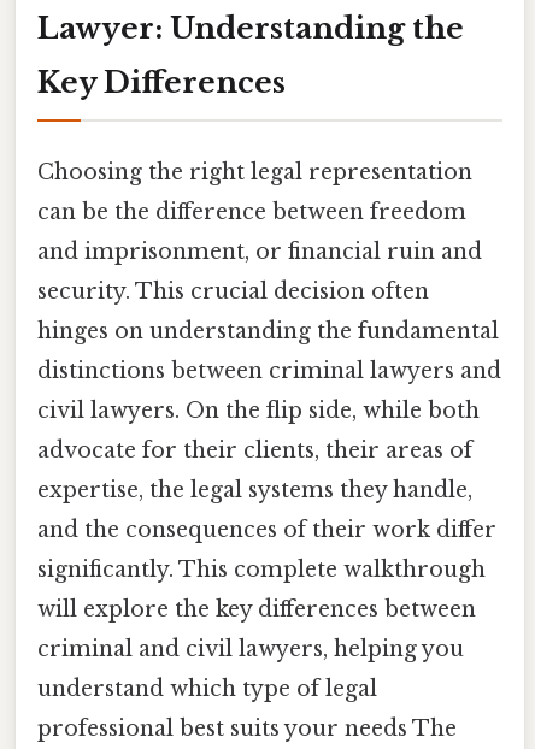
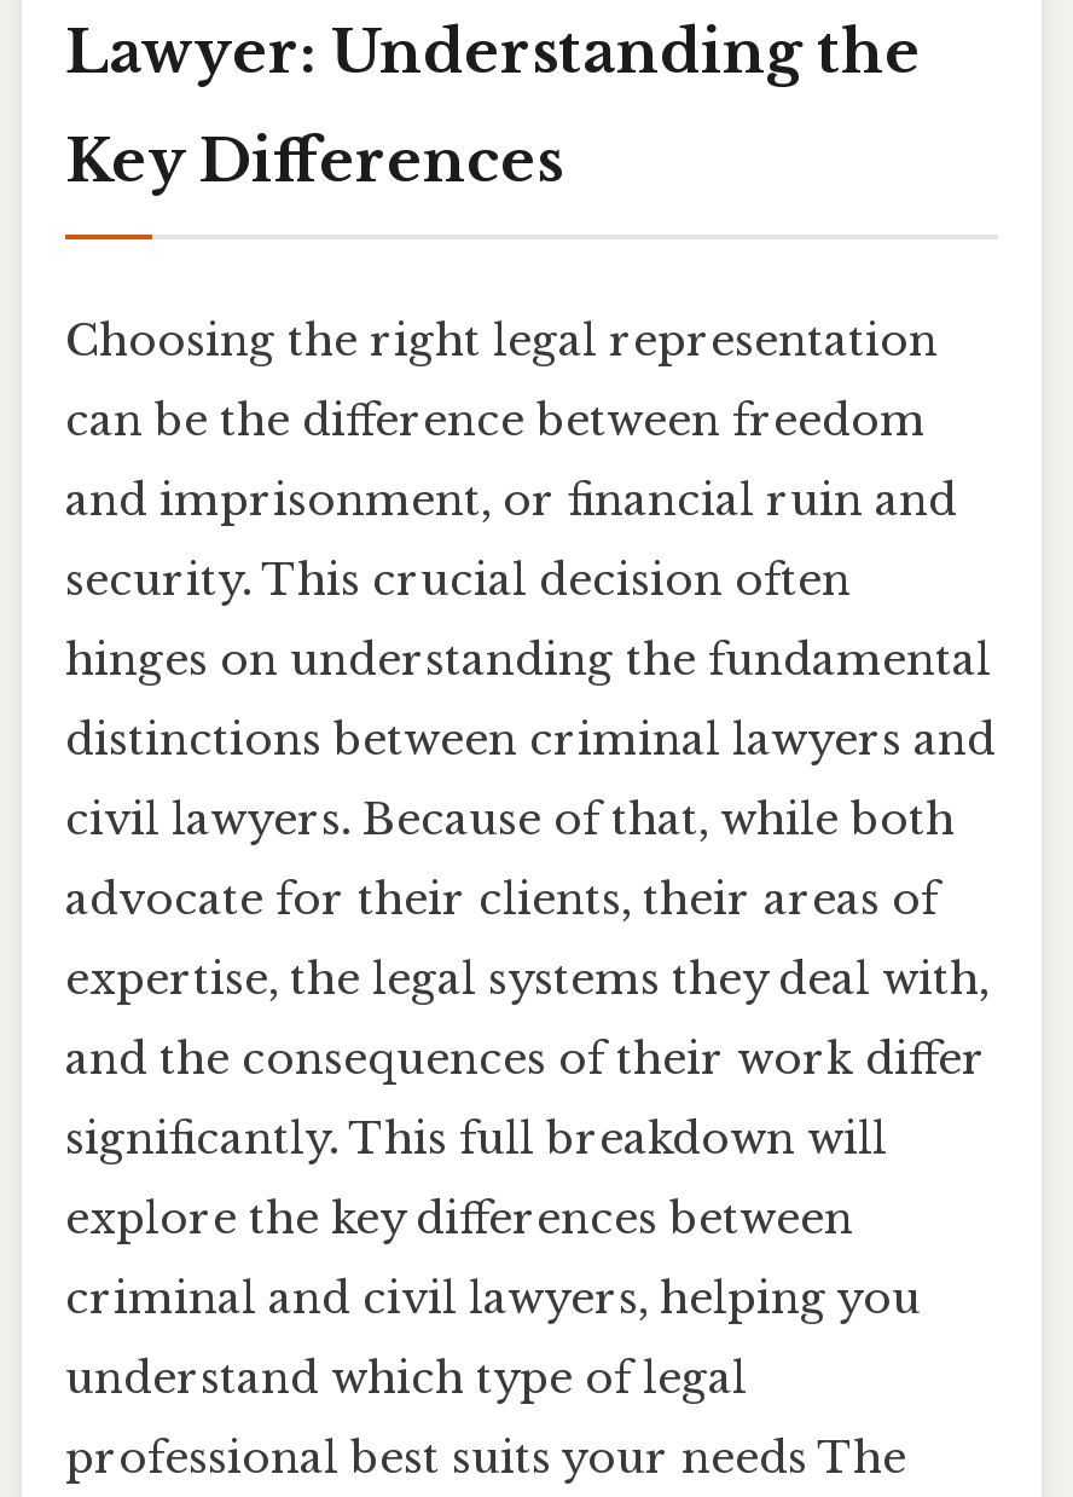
- civil lawyers. On the flip side, while both
+ civil lawyers. Because of that, while both

- expertise, the legal systems they handle,
+ expertise, the legal systems they deal with,

- significantly. This complete walkthrough
+ significantly. This full breakdown will

- will explore the key differences between
+ explore the key differences between
